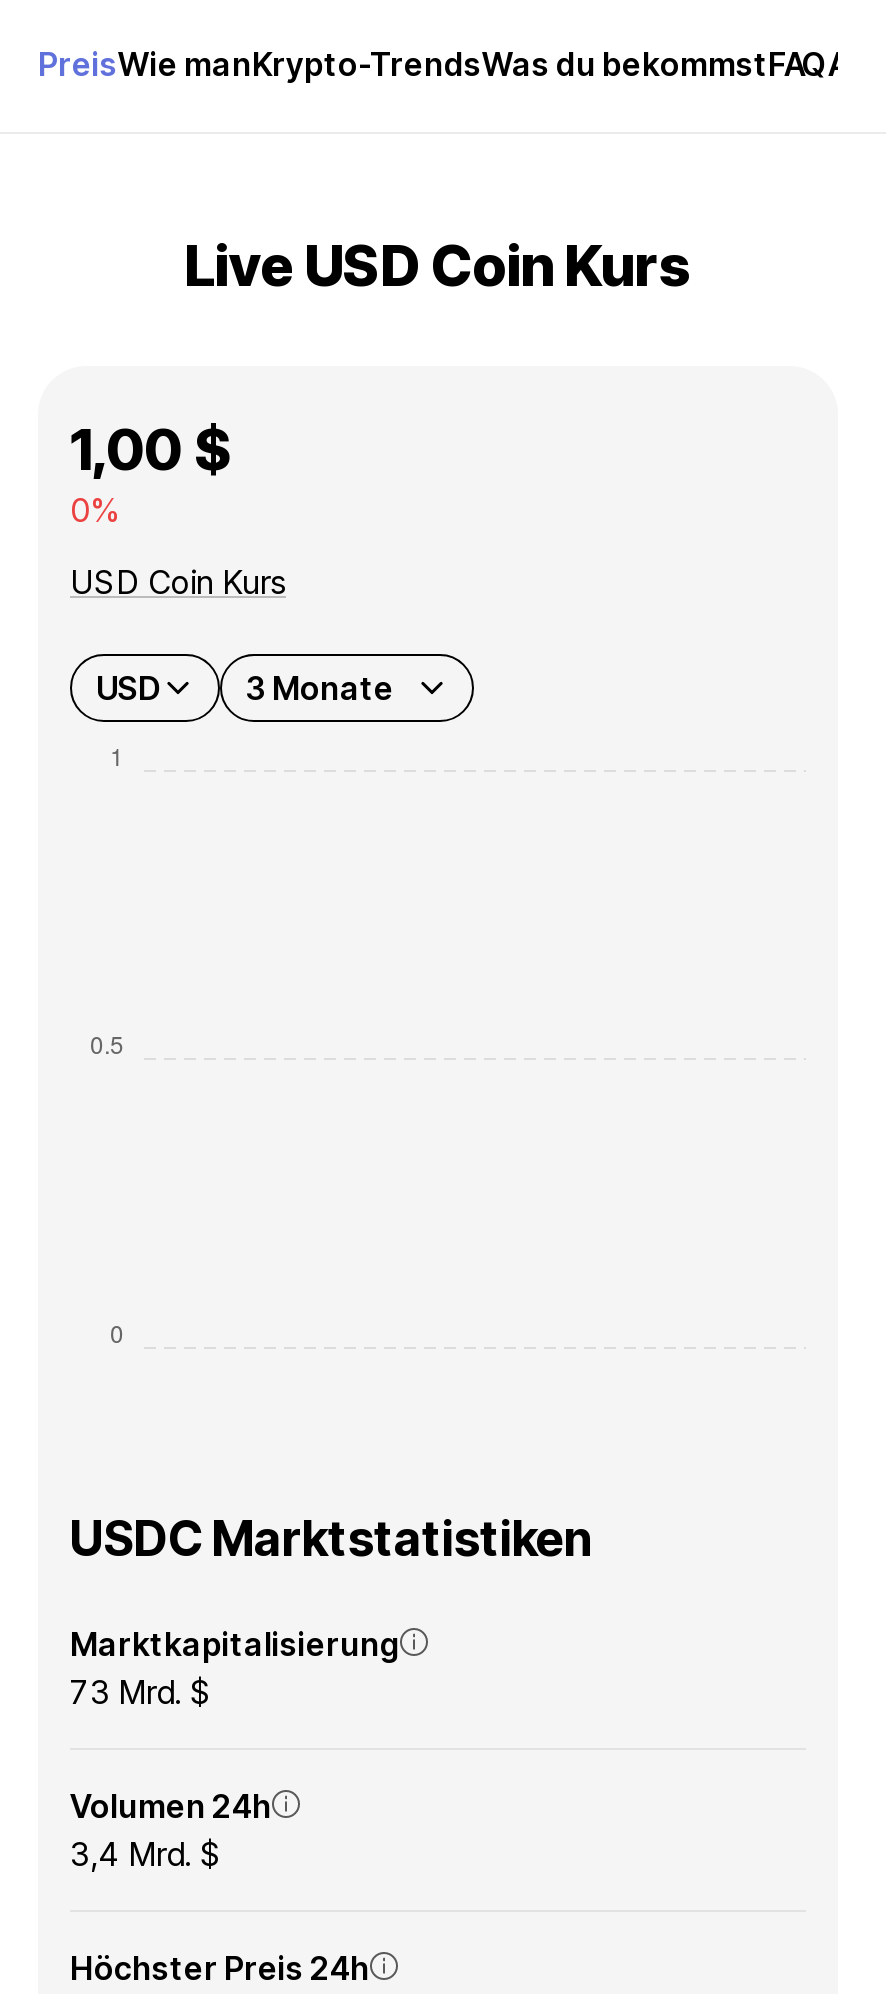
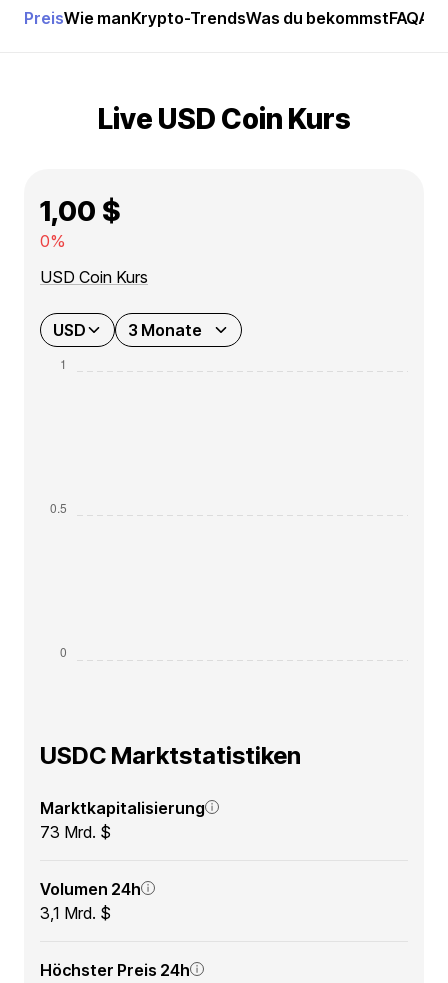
- 3,4 Mrd. $
+ 3,1 Mrd. $
